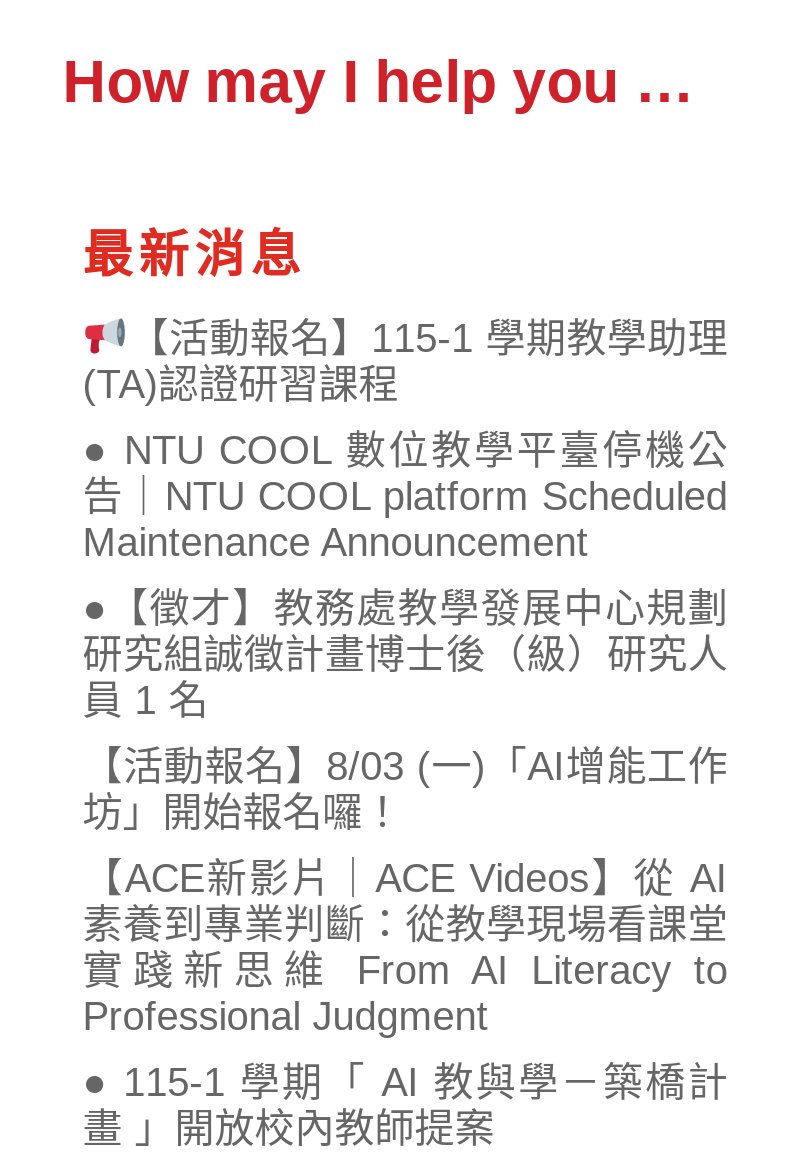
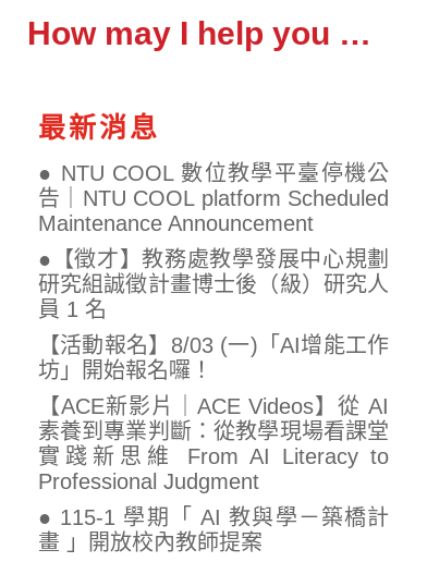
- 【活動報名】115-1 學期教學助理
- (TA)認證研習課程
